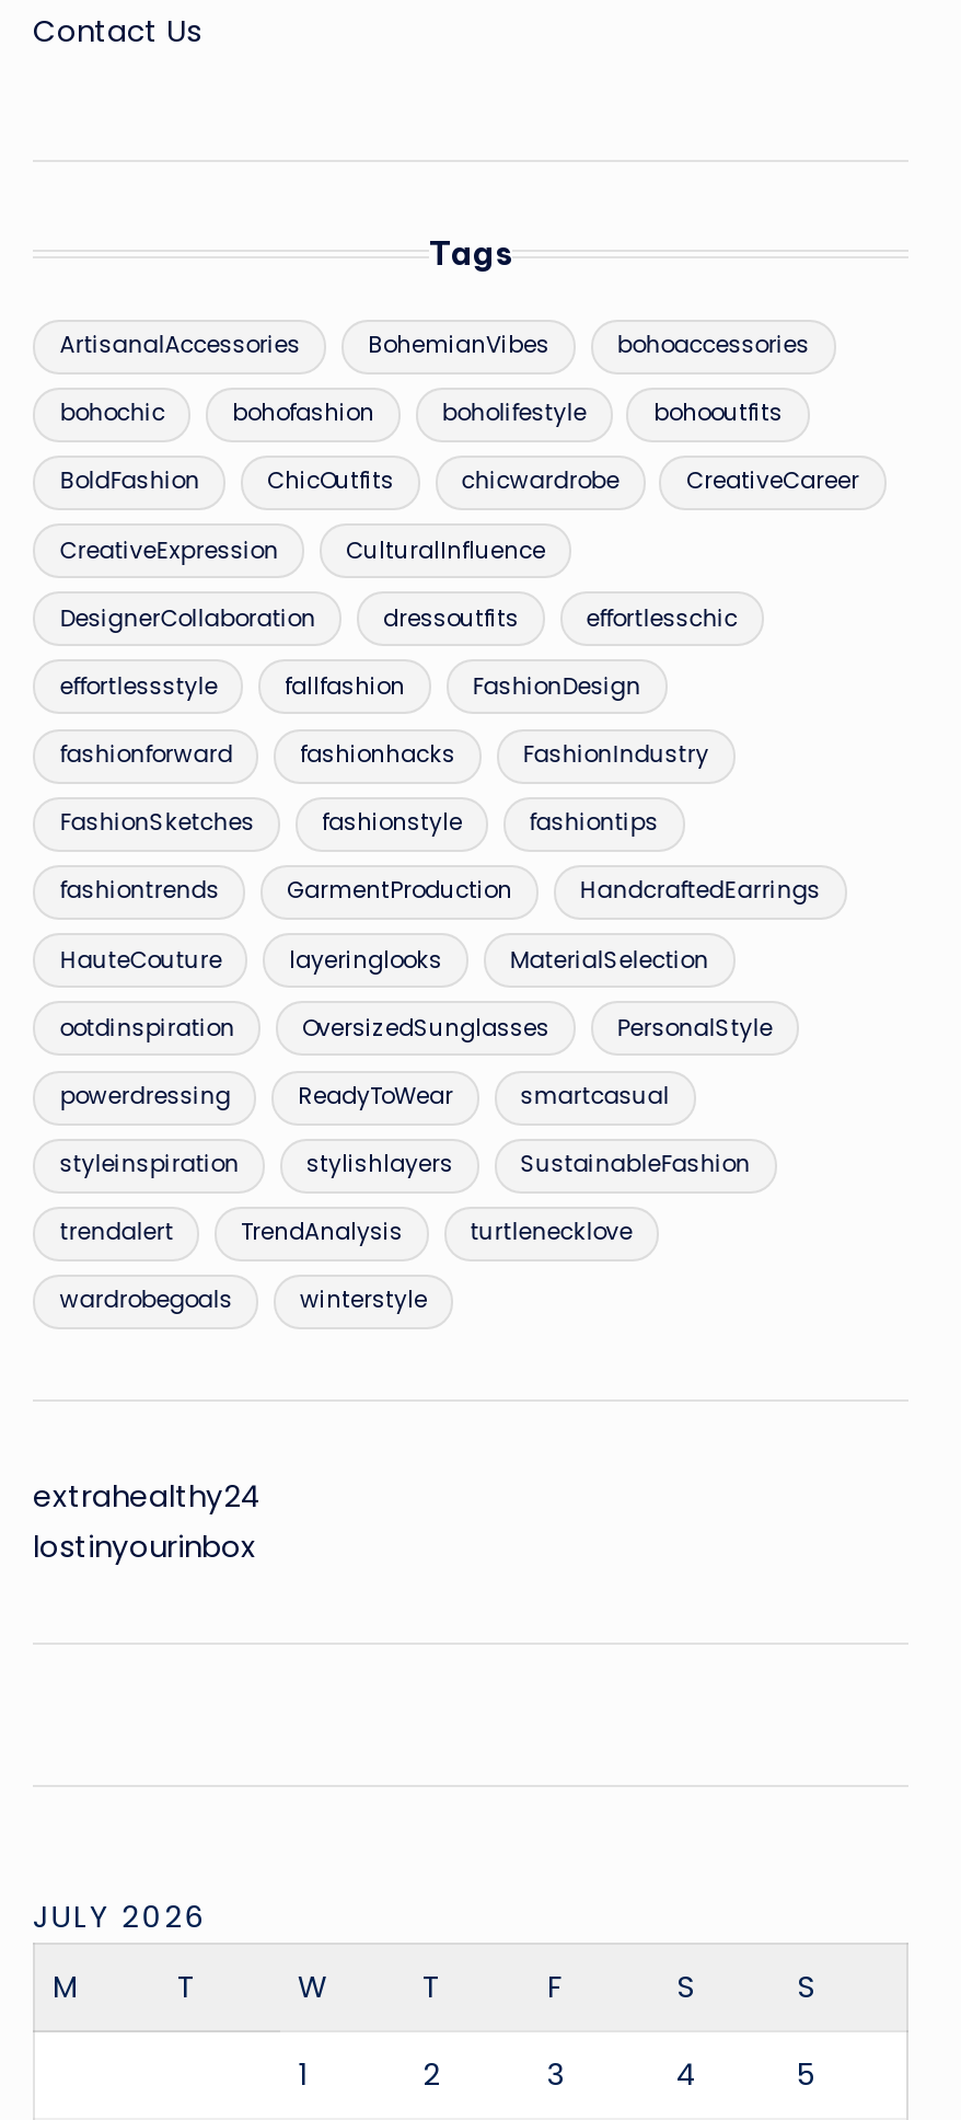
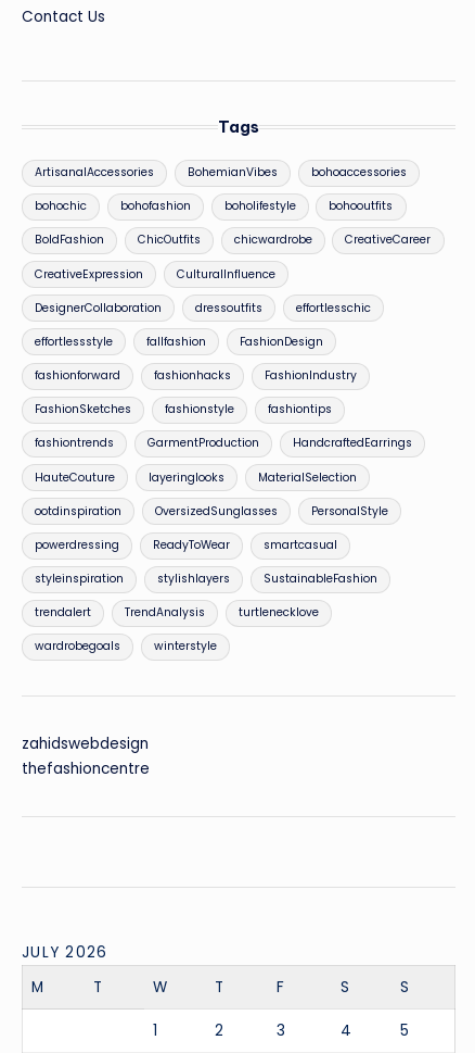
- extrahealthy24
- lostinyourinbox
+ zahidswebdesign
+ thefashioncentre
